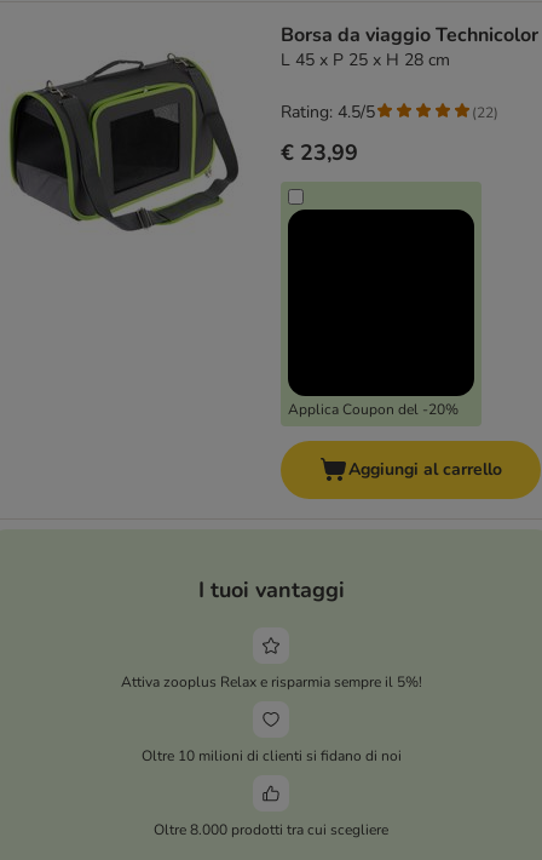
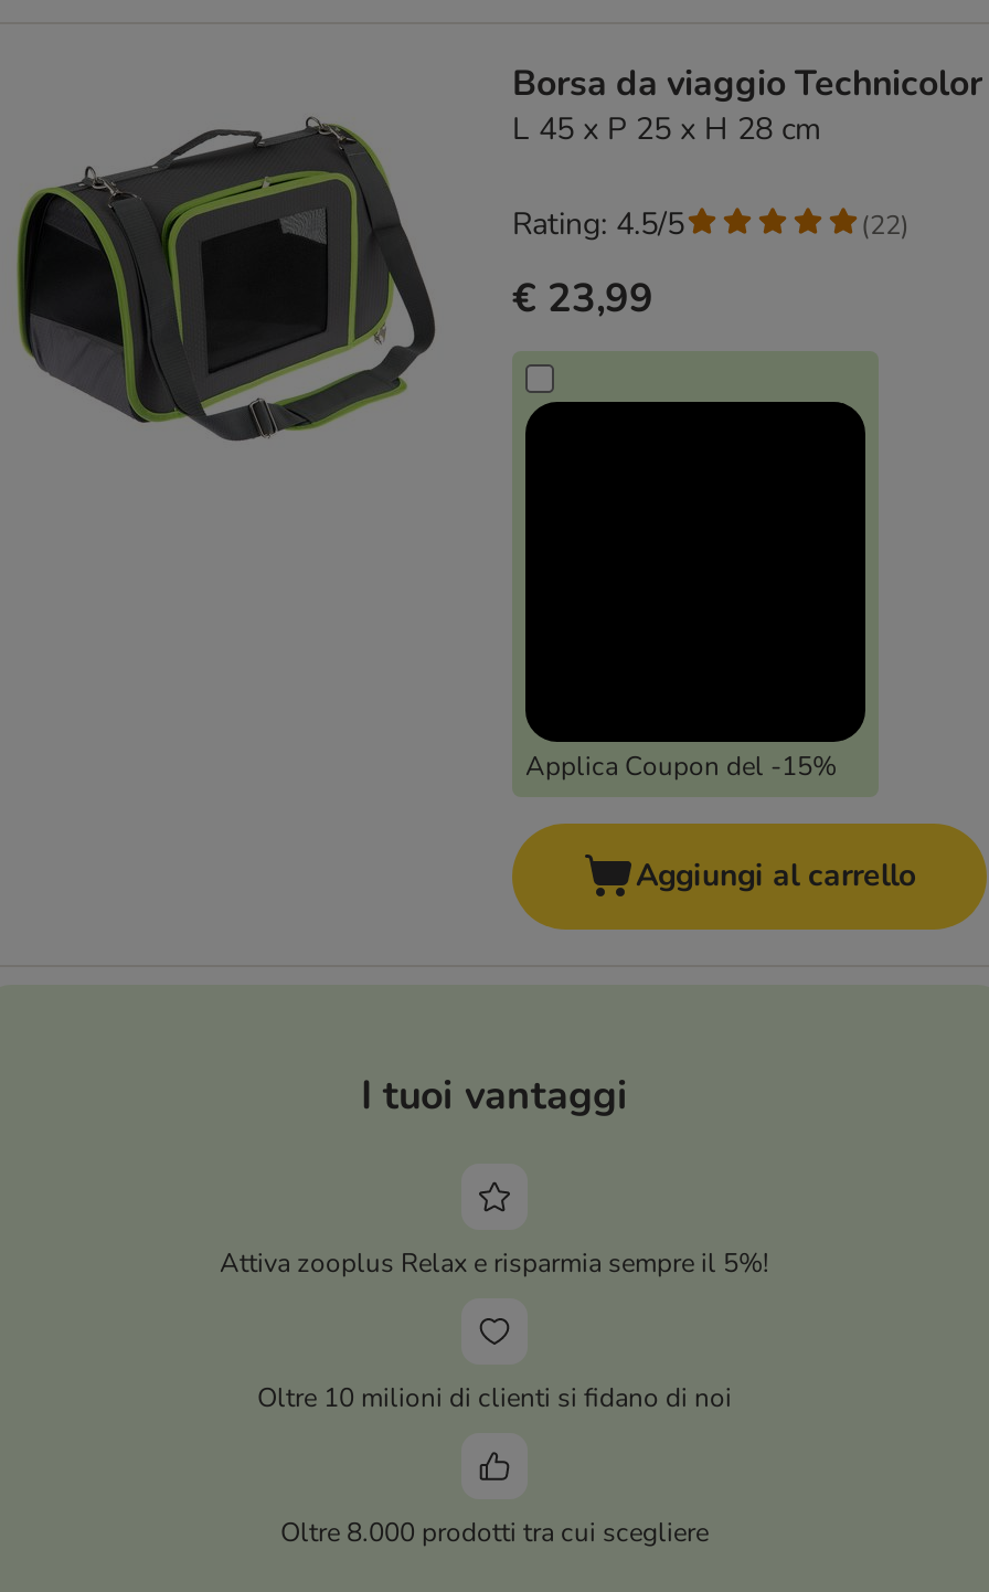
- Applica Coupon del -20%
+ Applica Coupon del -15%
